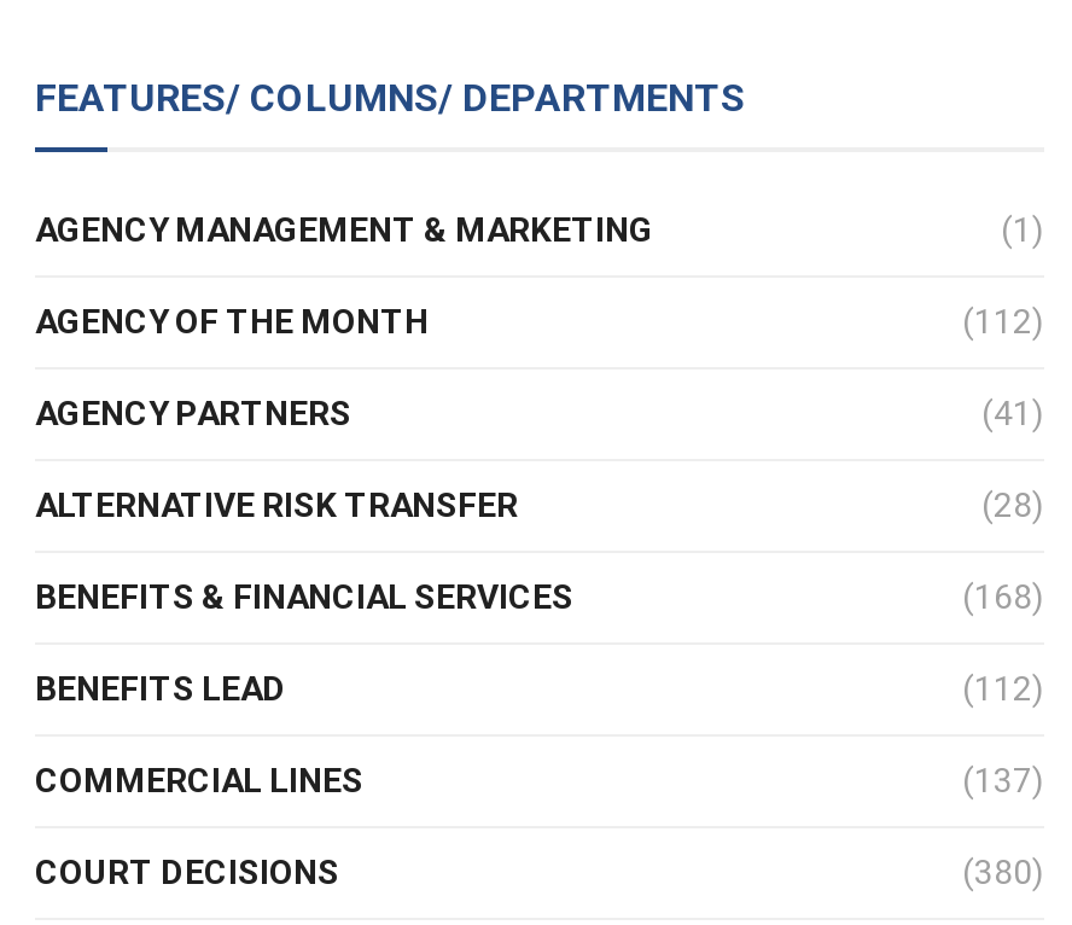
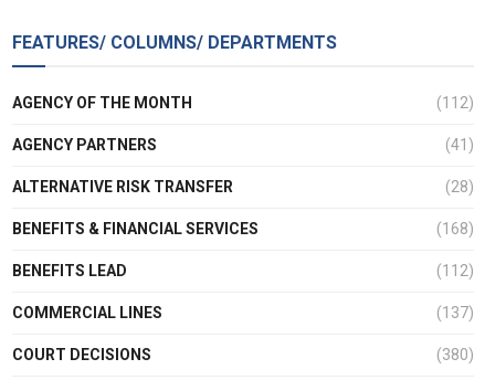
- AGENCY MANAGEMENT & MARKETING
- (1)
